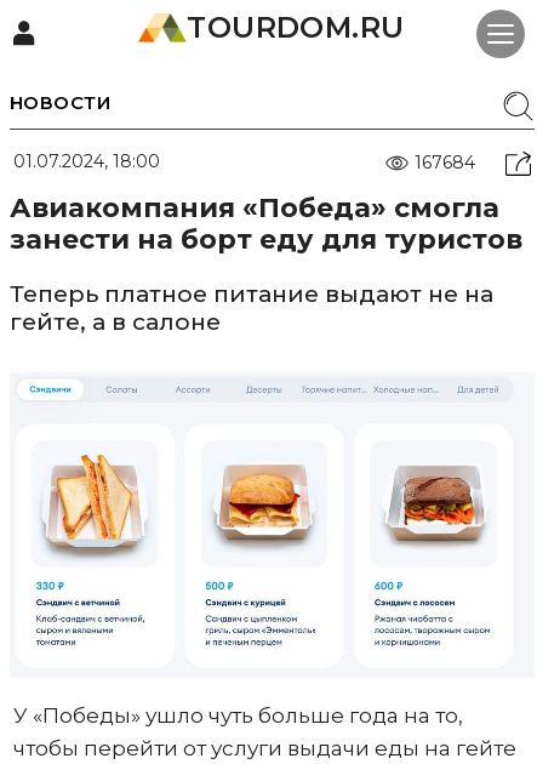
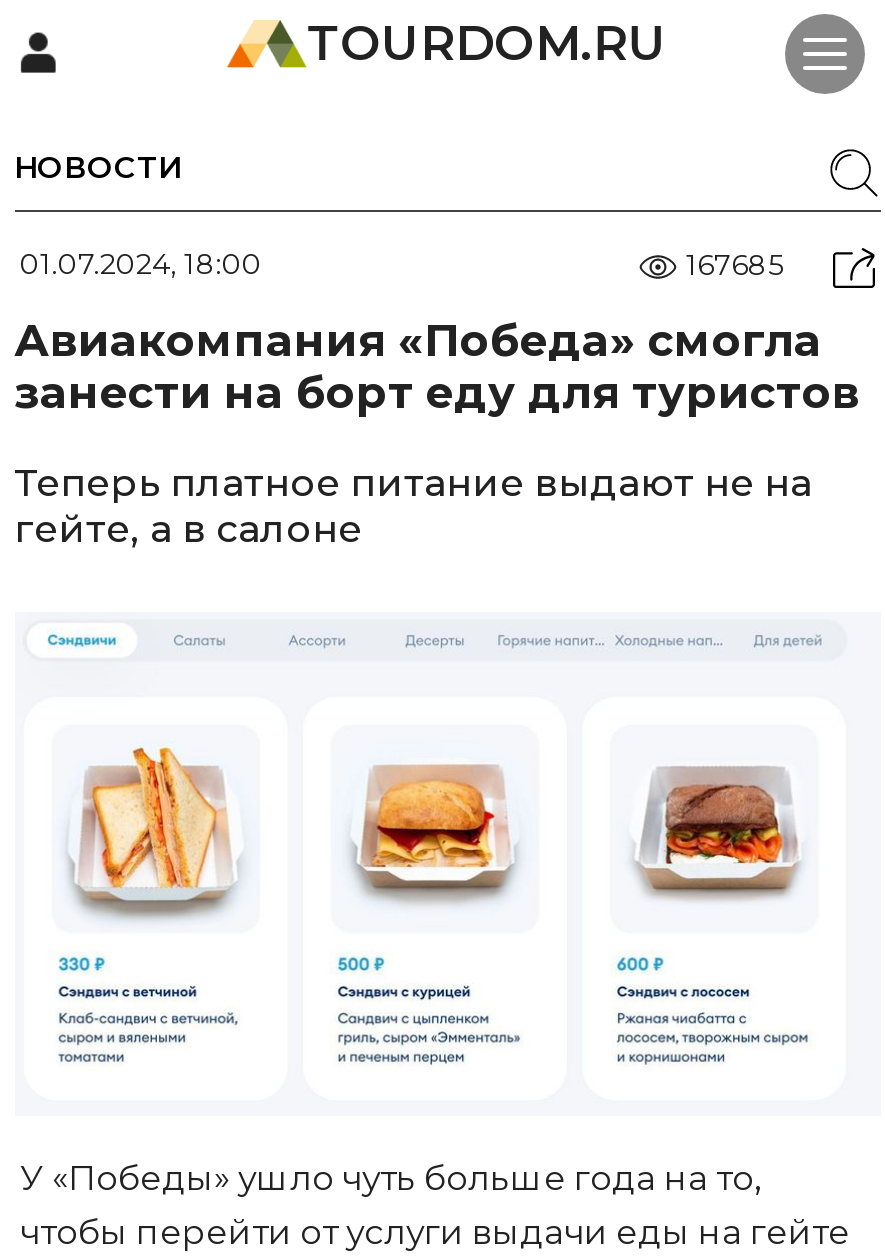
- 167684
+ 167685
